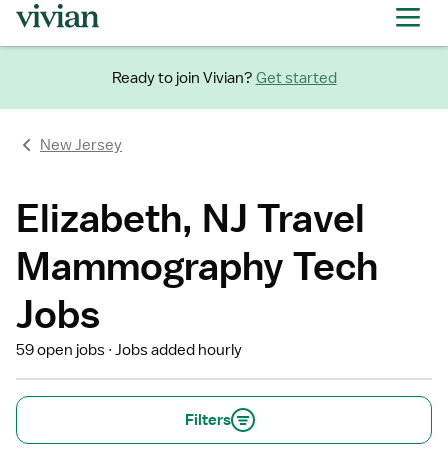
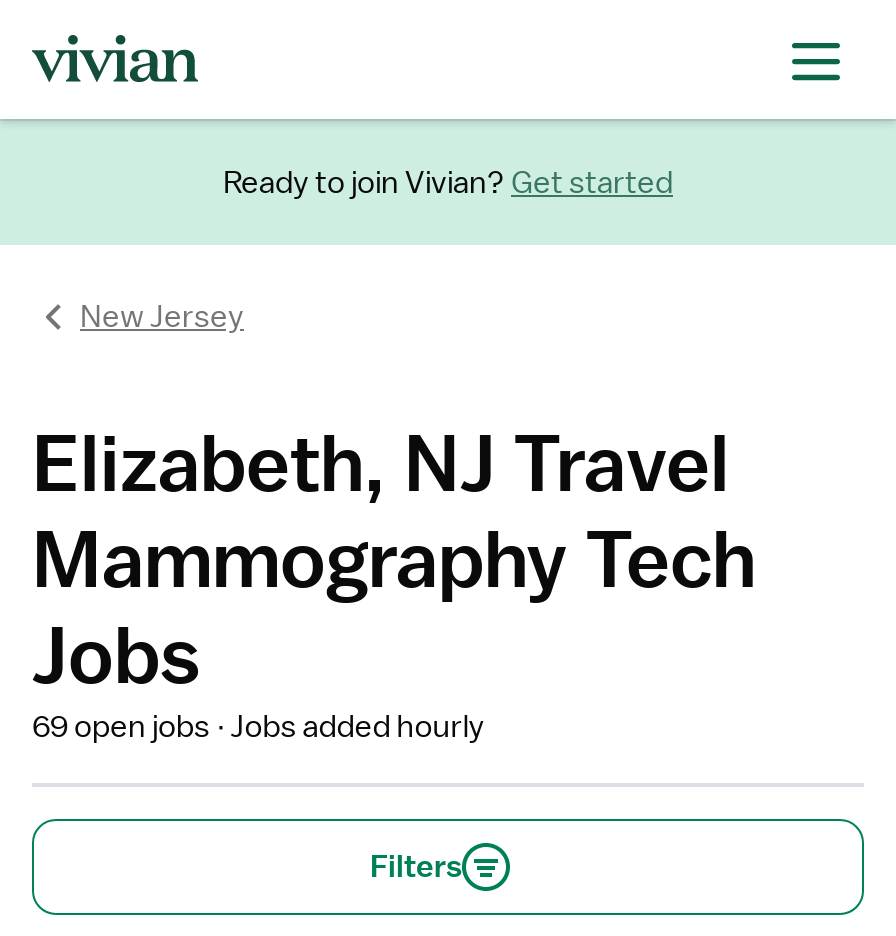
- 59 open jobs Jobs added hourly
+ 69 open jobs Jobs added hourly
